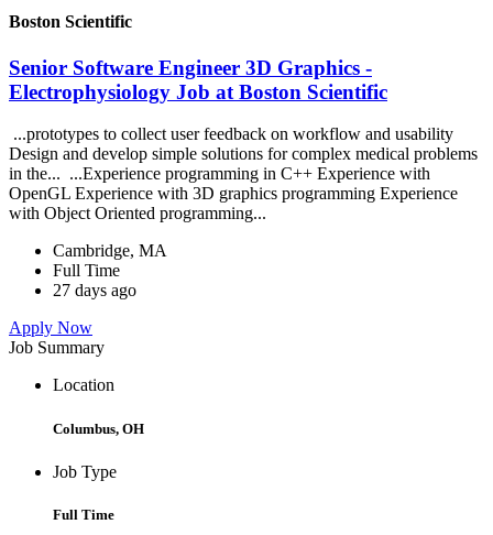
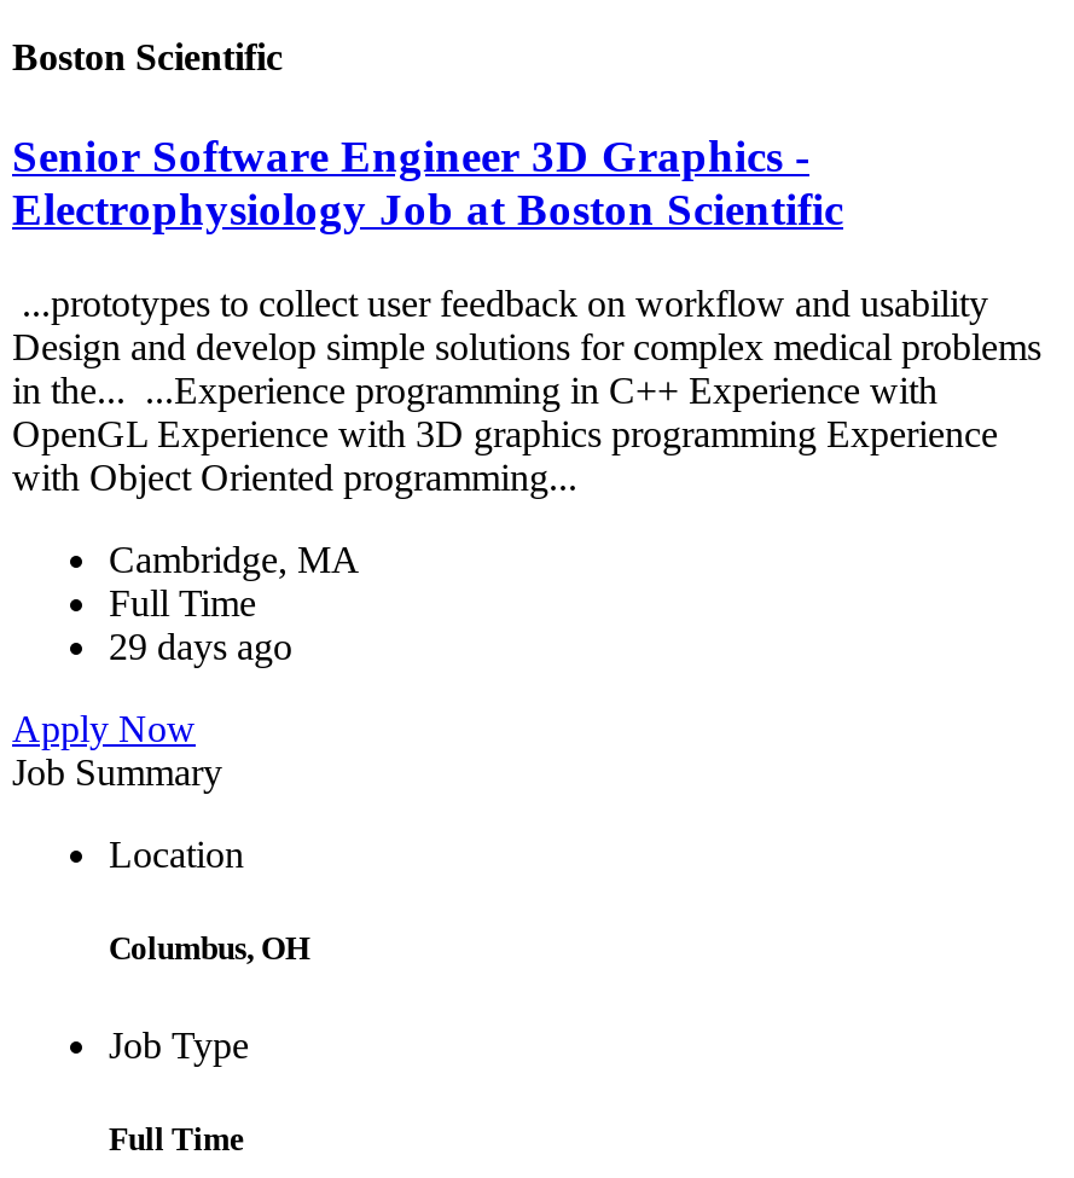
- 27 days ago
+ 29 days ago
